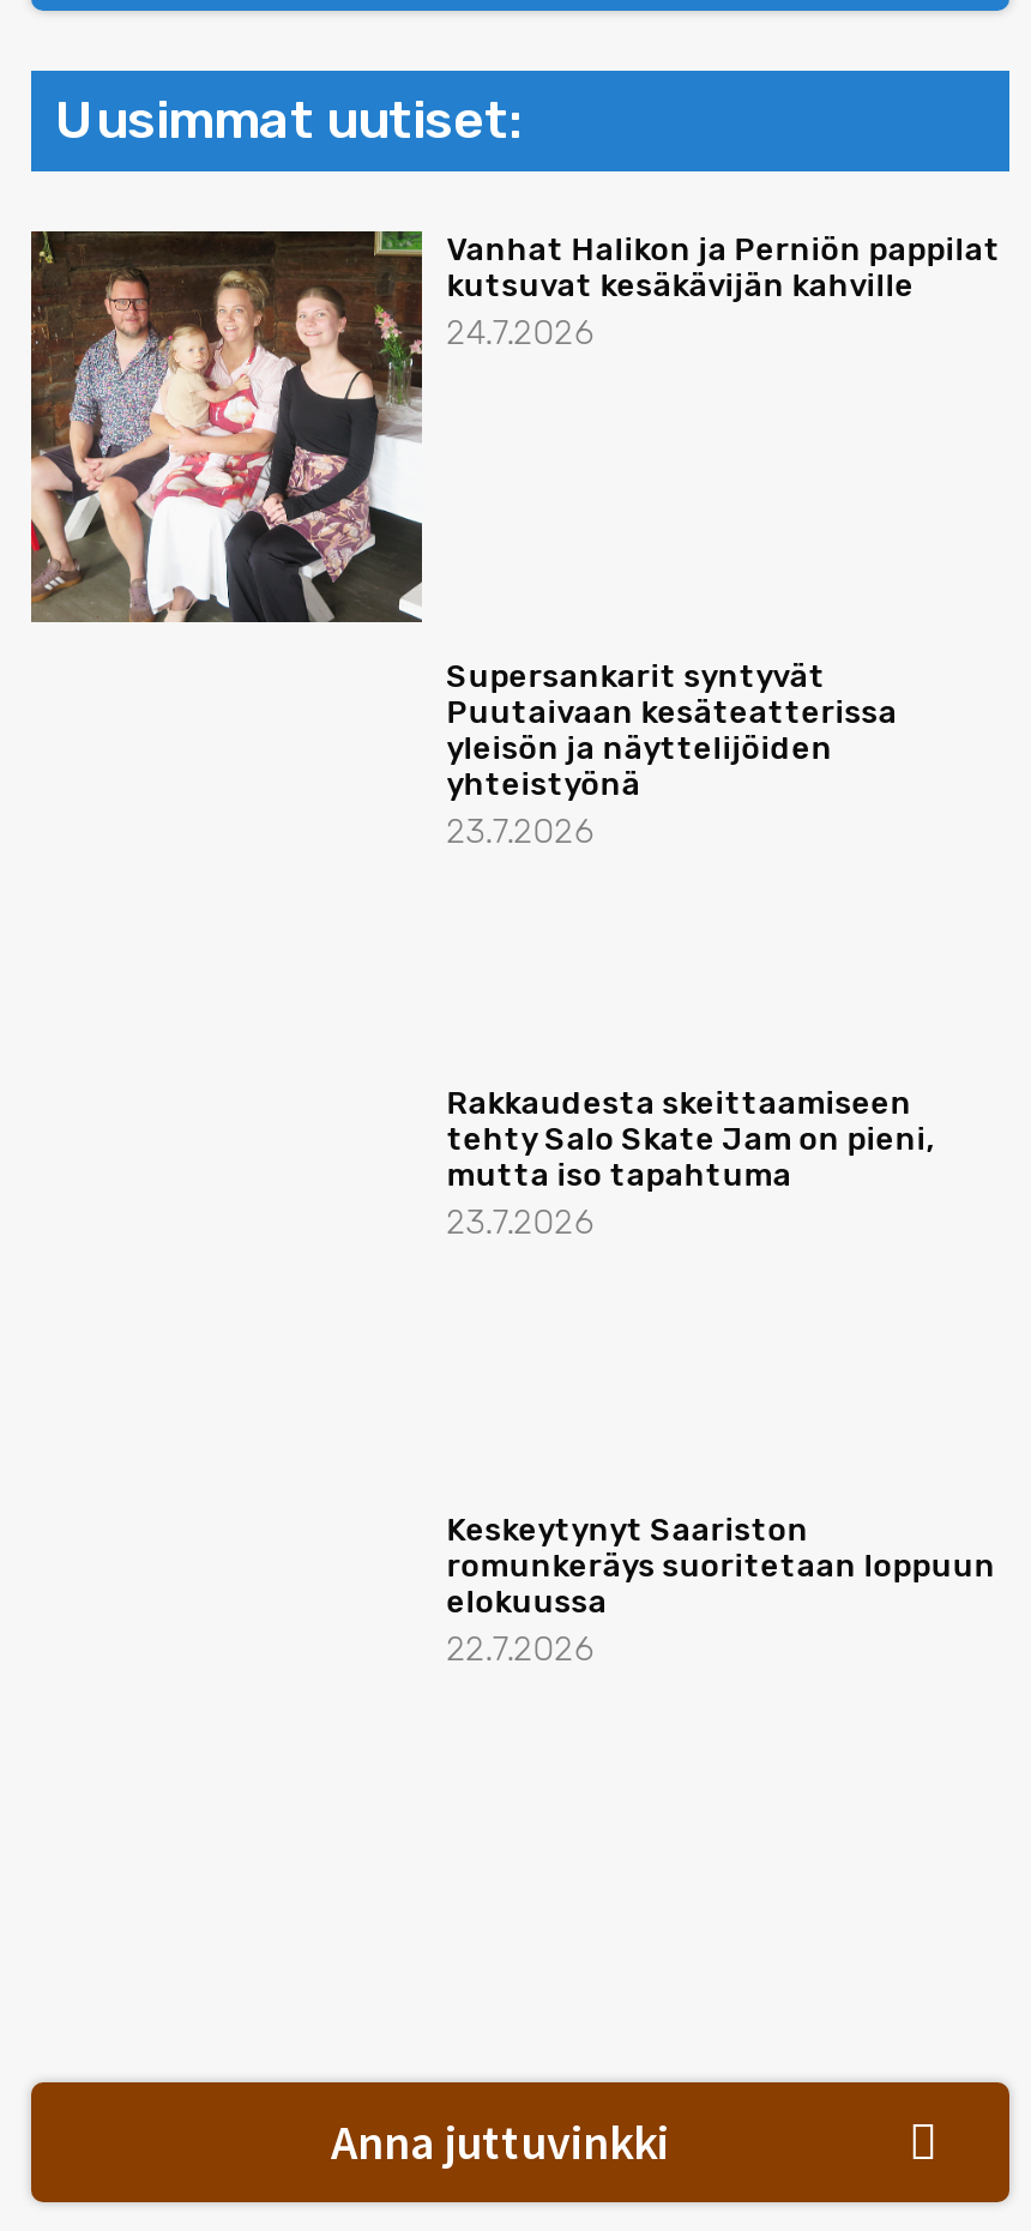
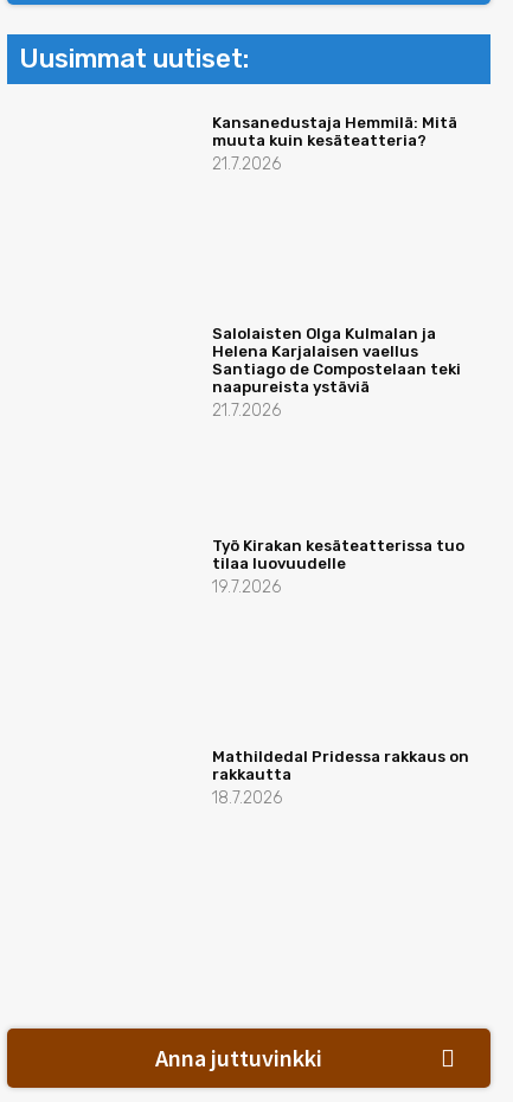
- [image]

- Vanhat Halikon ja Perniön pappilat
- kutsuvat kesäkävijän kahville
- 24.7.2026
+ Kansanedustaja Hemmilä: Mitä
+ muuta kuin kesäteatteria?
+ 21.7.2026

- Supersankarit syntyvät
- Puutaivaan kesäteatterissa
- yleisön ja näyttelijöiden
- yhteistyönä
- 23.7.2026
+ Salolaisten Olga Kulmalan ja
+ Helena Karjalaisen vaellus
+ Santiago de Compostelaan teki
+ naapureista ystäviä
+ 21.7.2026

- Rakkaudesta skeittaamiseen
- tehty Salo Skate Jam on pieni,
- mutta iso tapahtuma
- 23.7.2026
+ Työ Kirakan kesäteatterissa tuo
+ tilaa luovuudelle
+ 19.7.2026

- Keskeytynyt Saariston
- romunkeräys suoritetaan loppuun
- elokuussa
- 22.7.2026
+ Mathildedal Pridessa rakkaus on
+ rakkautta
+ 18.7.2026
